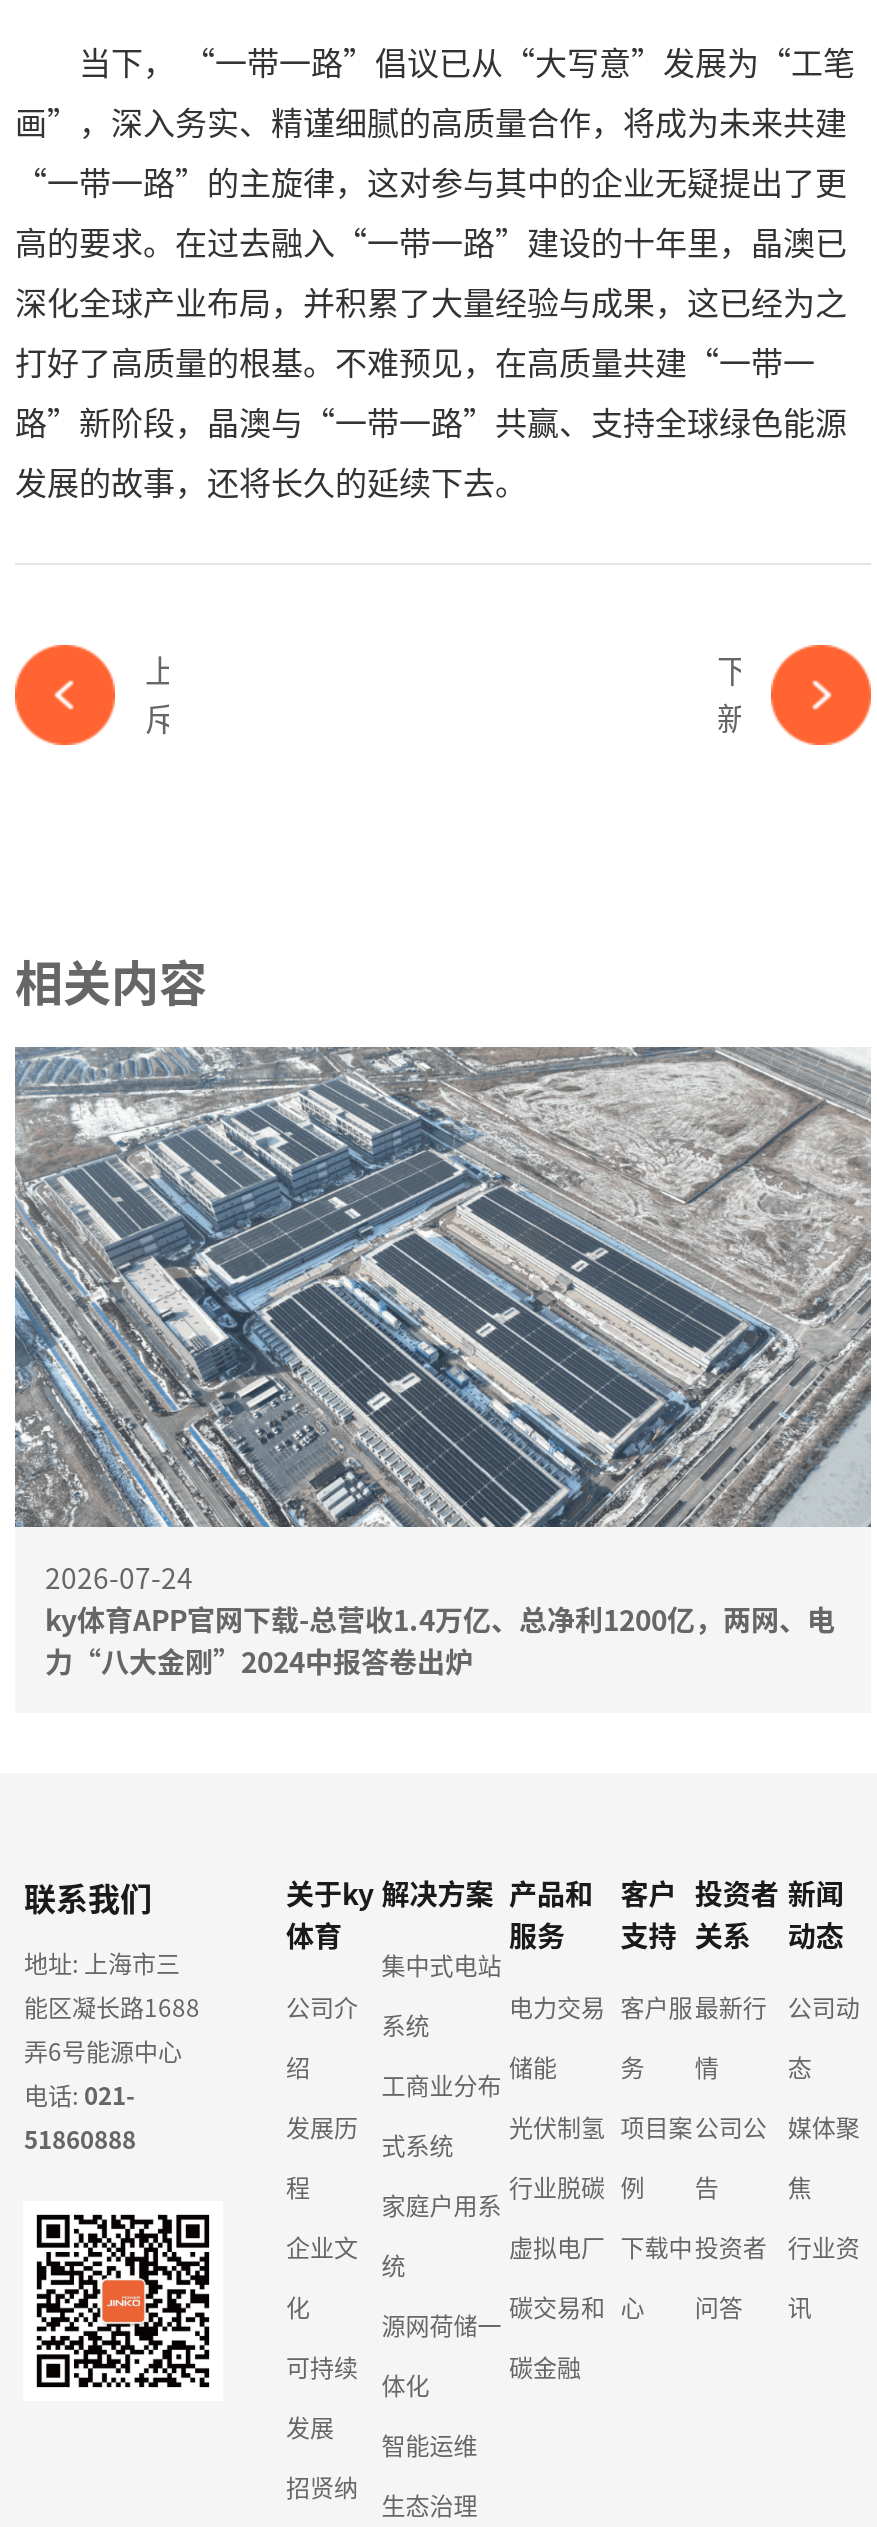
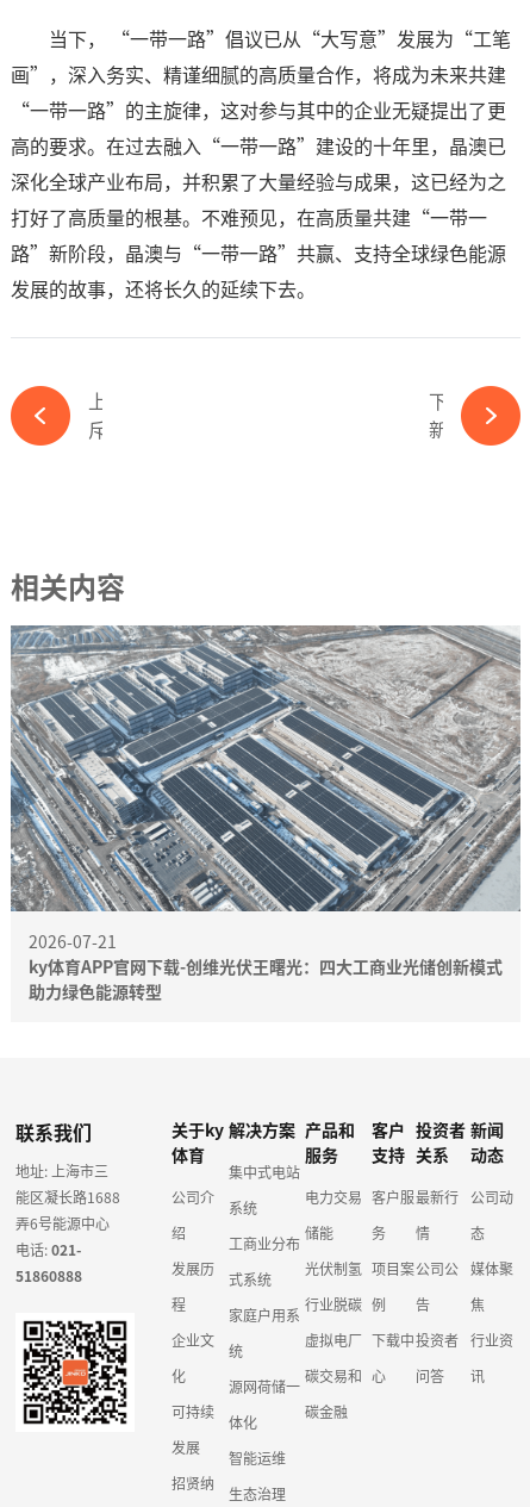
- 2026-07-24
- ky体育APP官网下载-总营收1.4万亿、总净利1200亿，两网、电
- 力“八大金刚”2024中报答卷出炉
+ 2026-07-21
+ ky体育APP官网下载-创维光伏王曙光：四大工商业光储创新模式
+ 助力绿色能源转型
